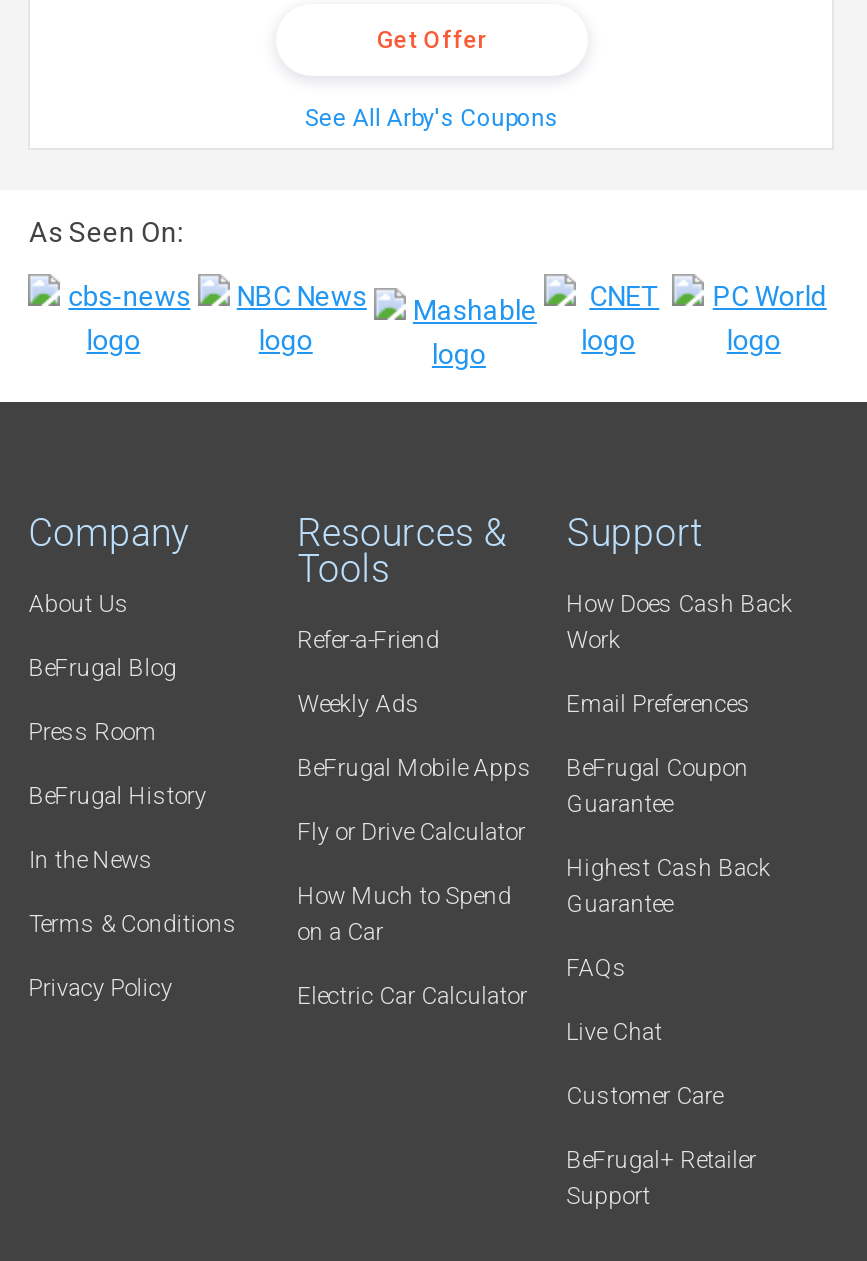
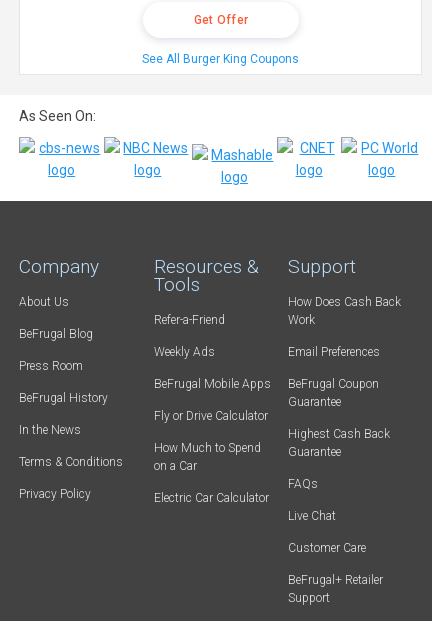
- See All Arby's Coupons
+ See All Burger King Coupons
